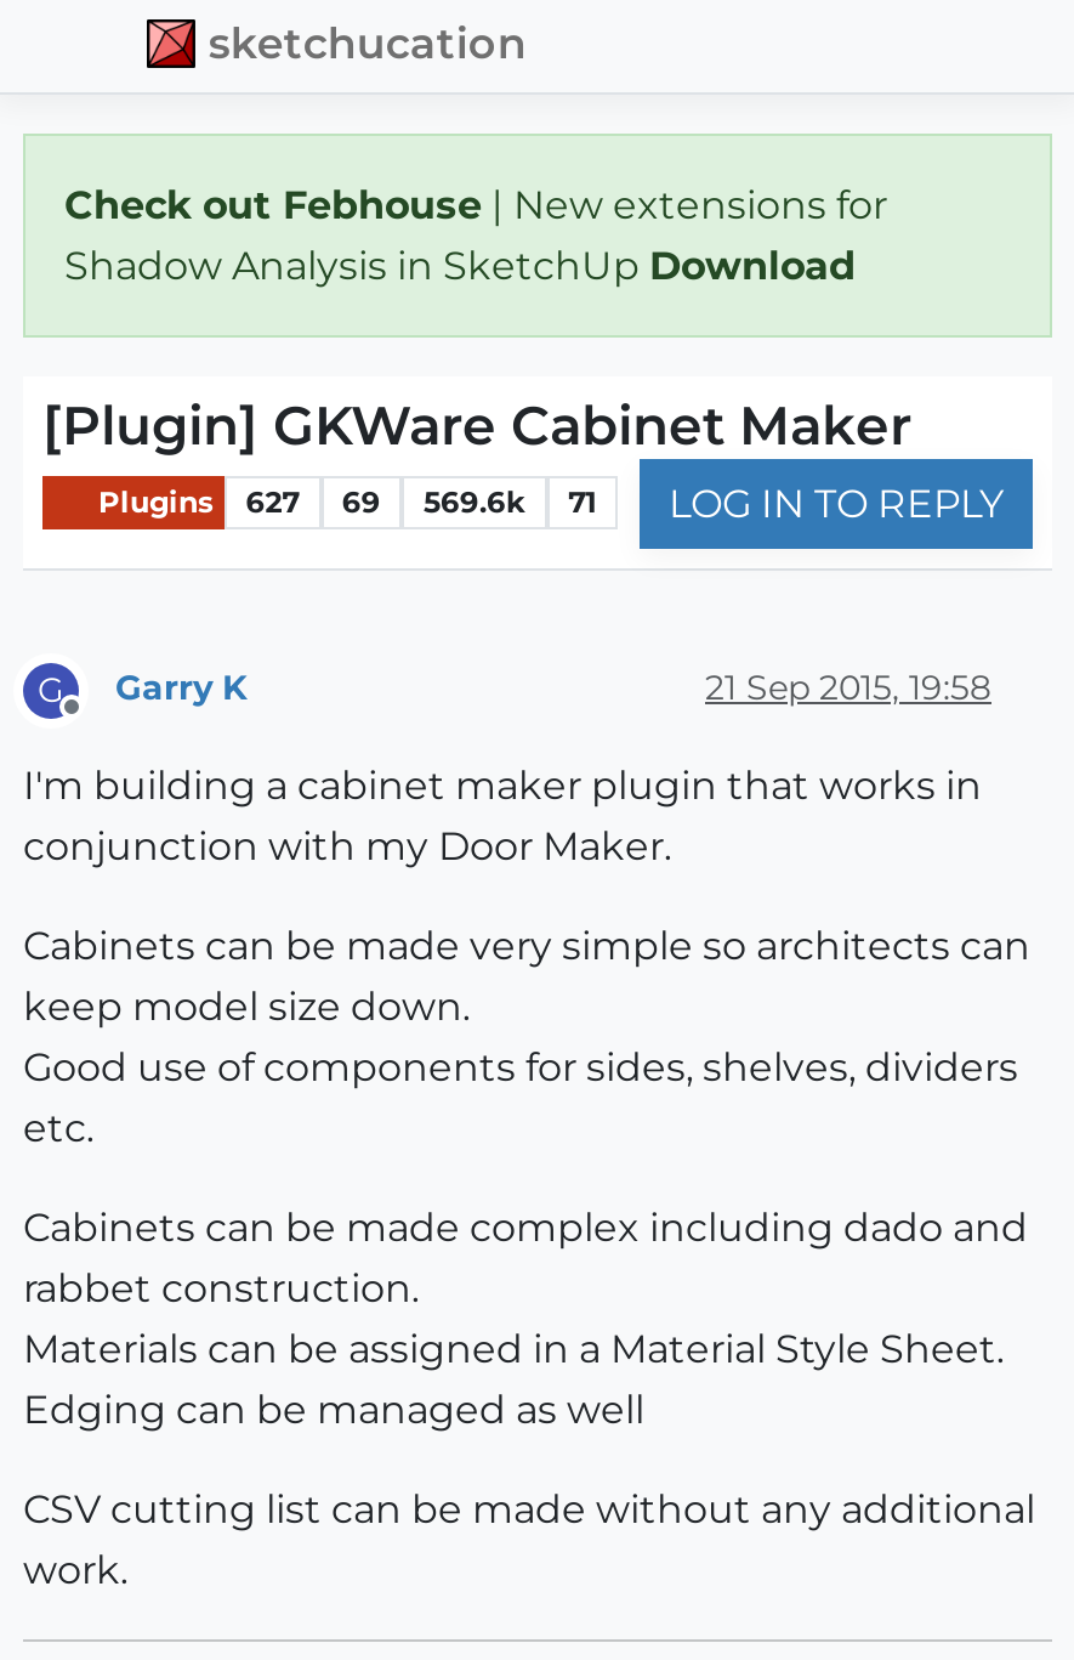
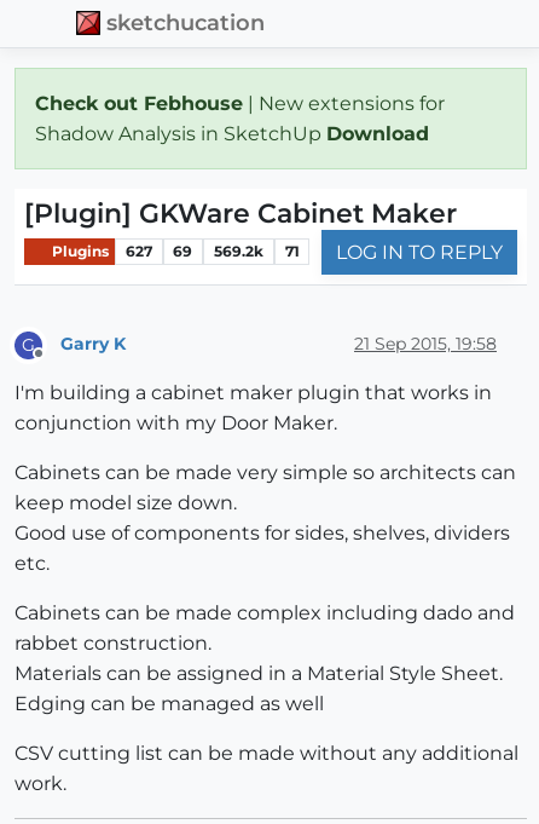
- 569.6k
+ 569.2k
